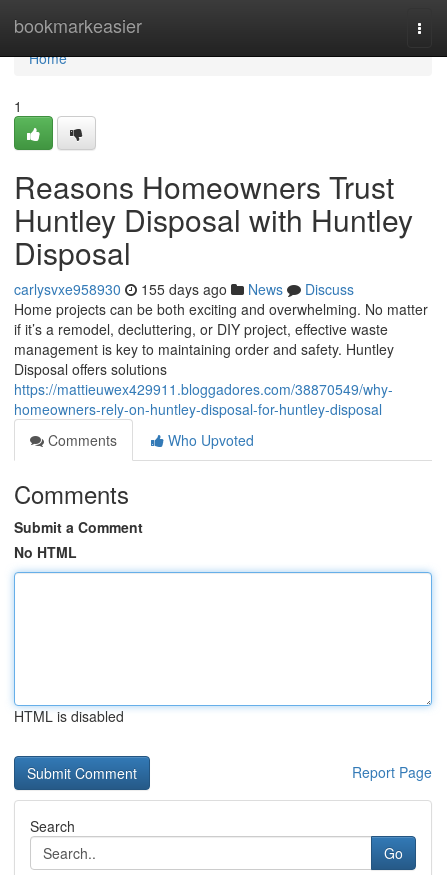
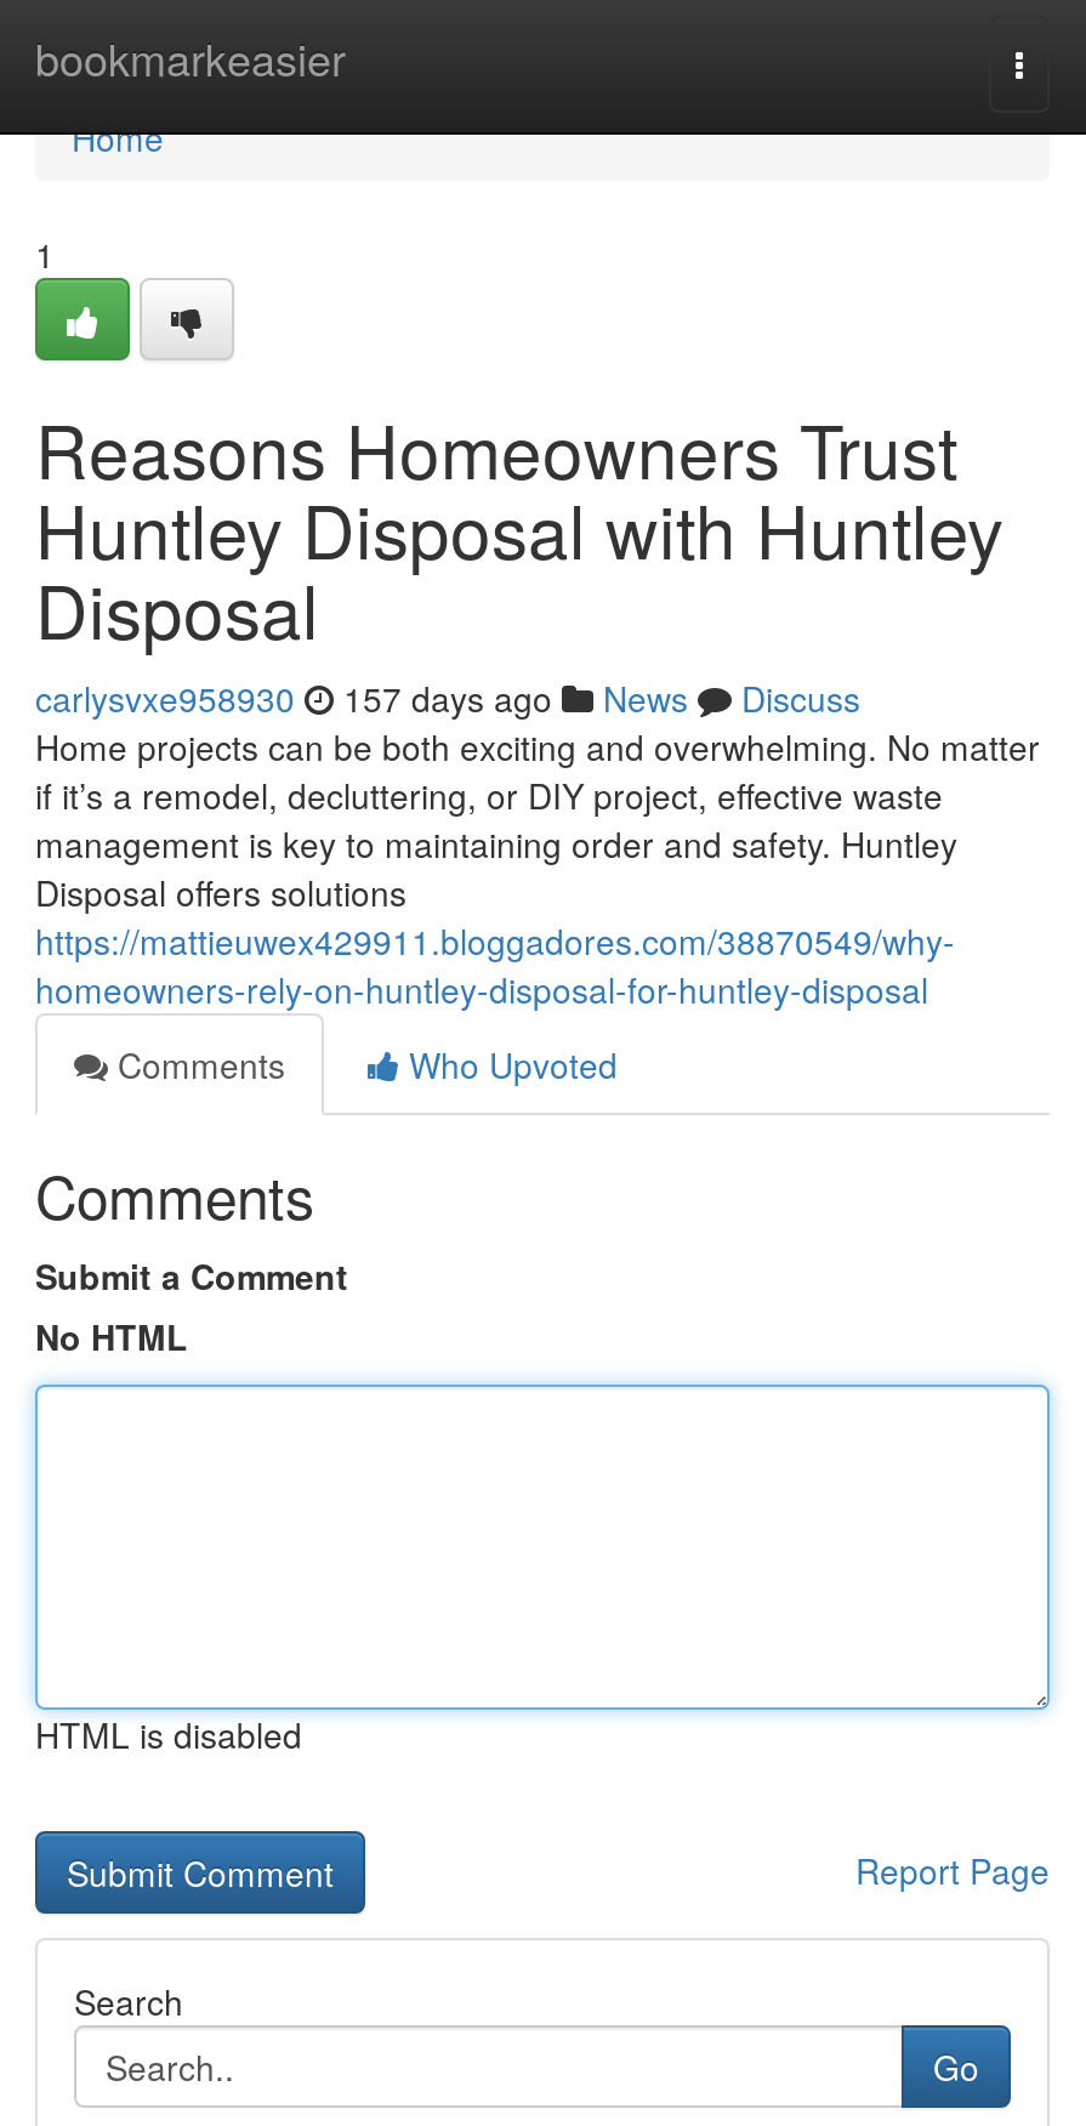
- carlysvxe958930 155 days ago News Discuss
+ carlysvxe958930 157 days ago News Discuss
